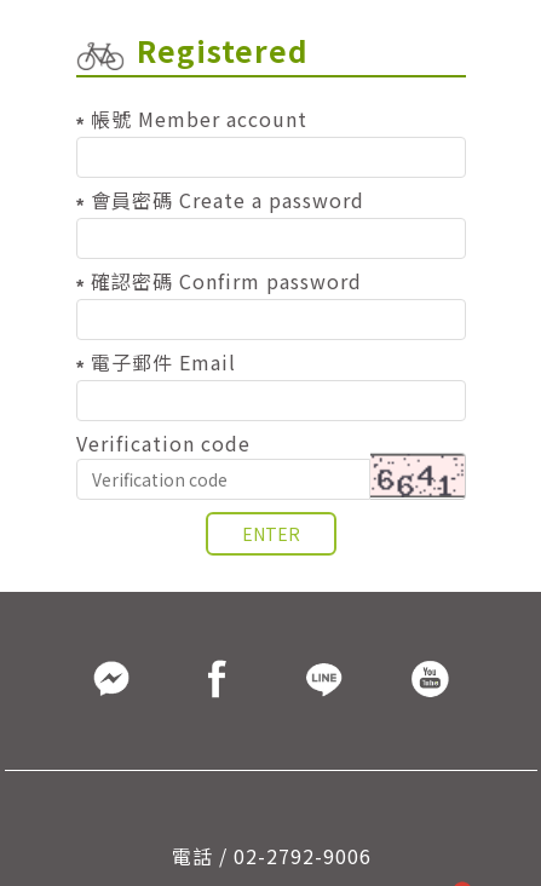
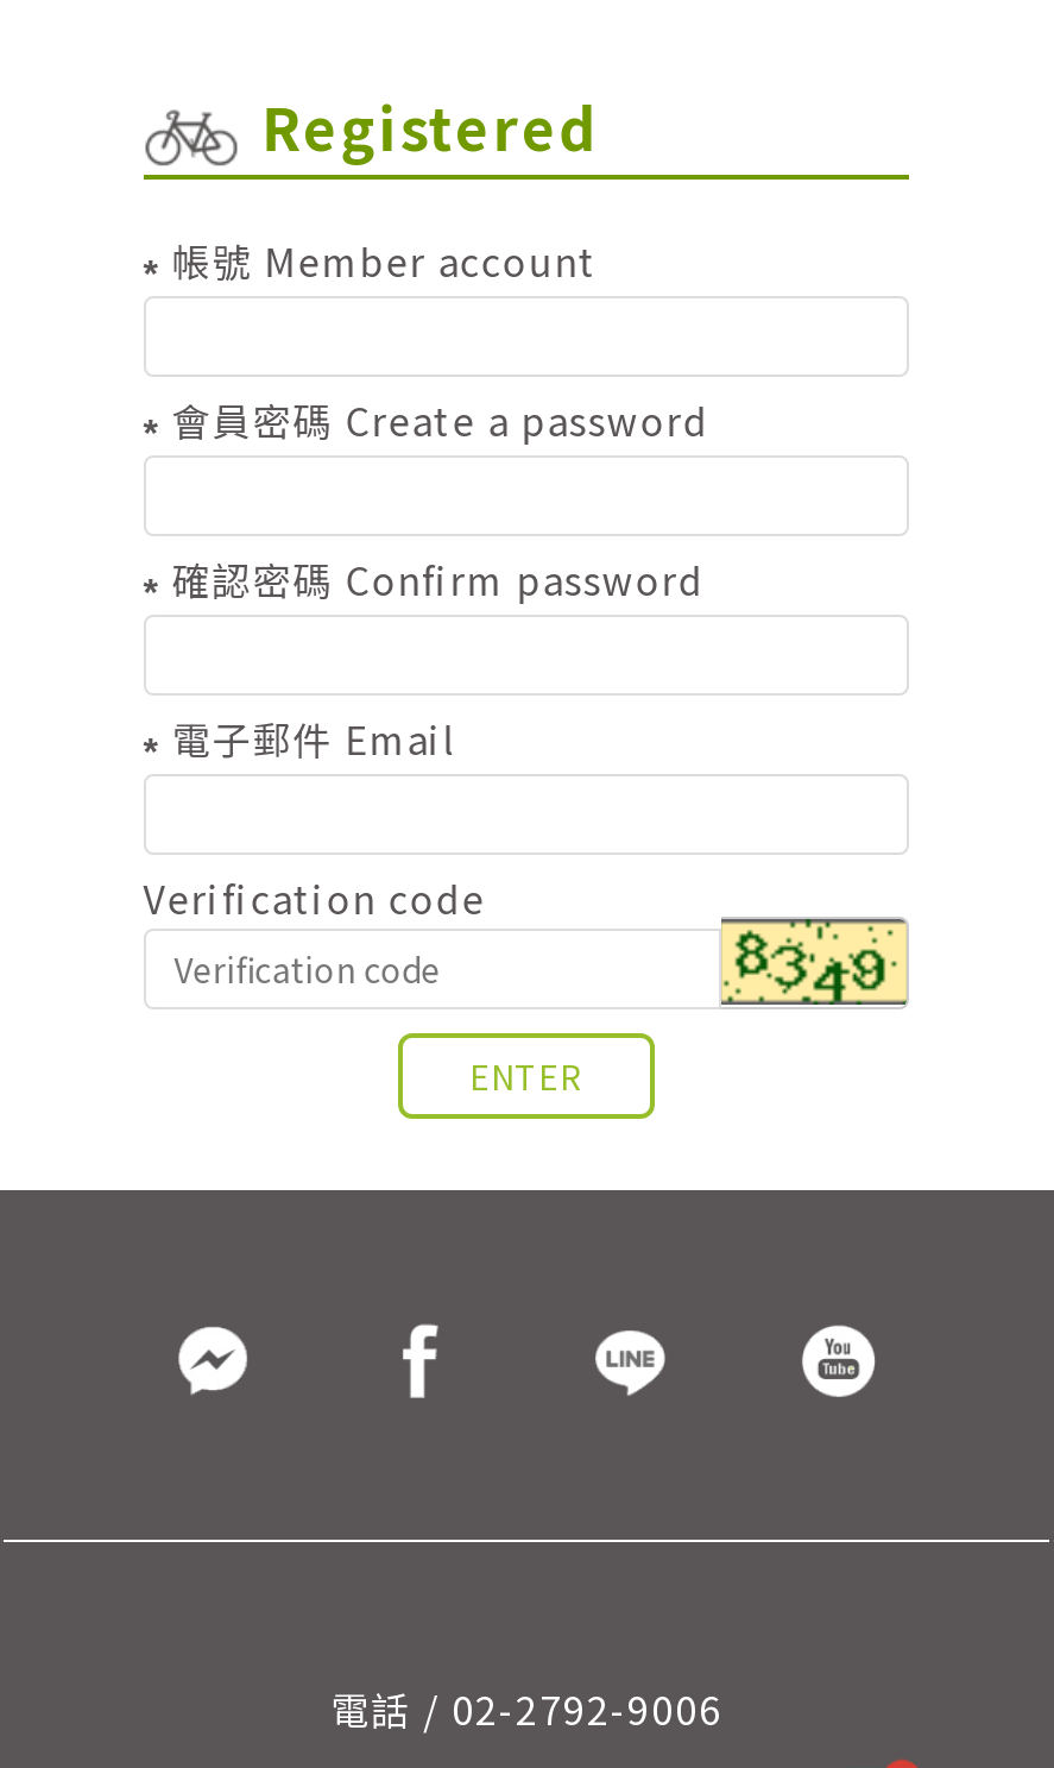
- [image]
+ [image]
